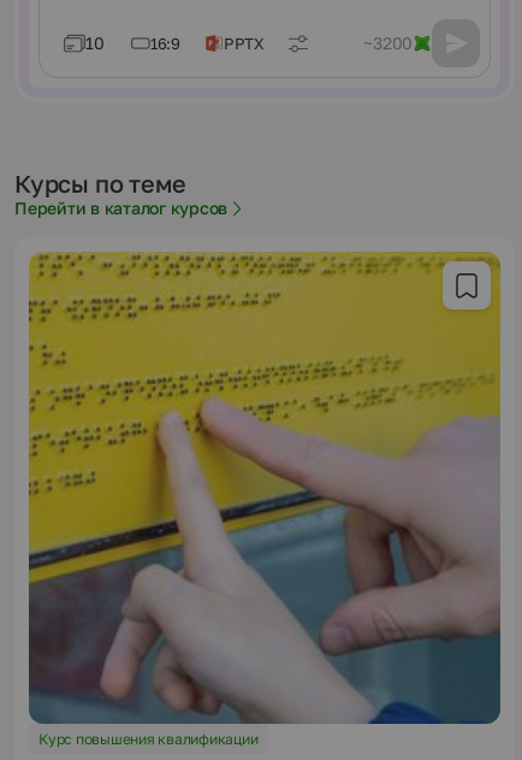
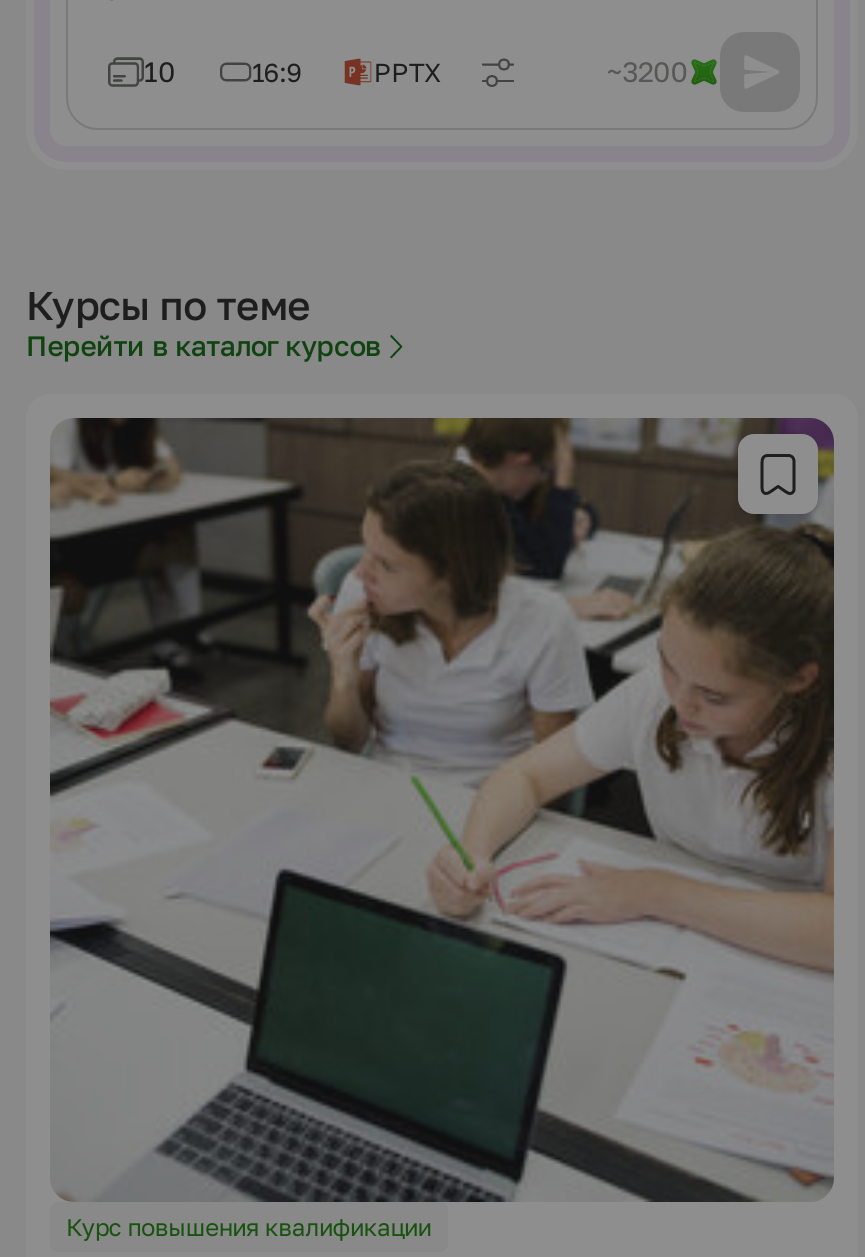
- [image]
+ [image]
